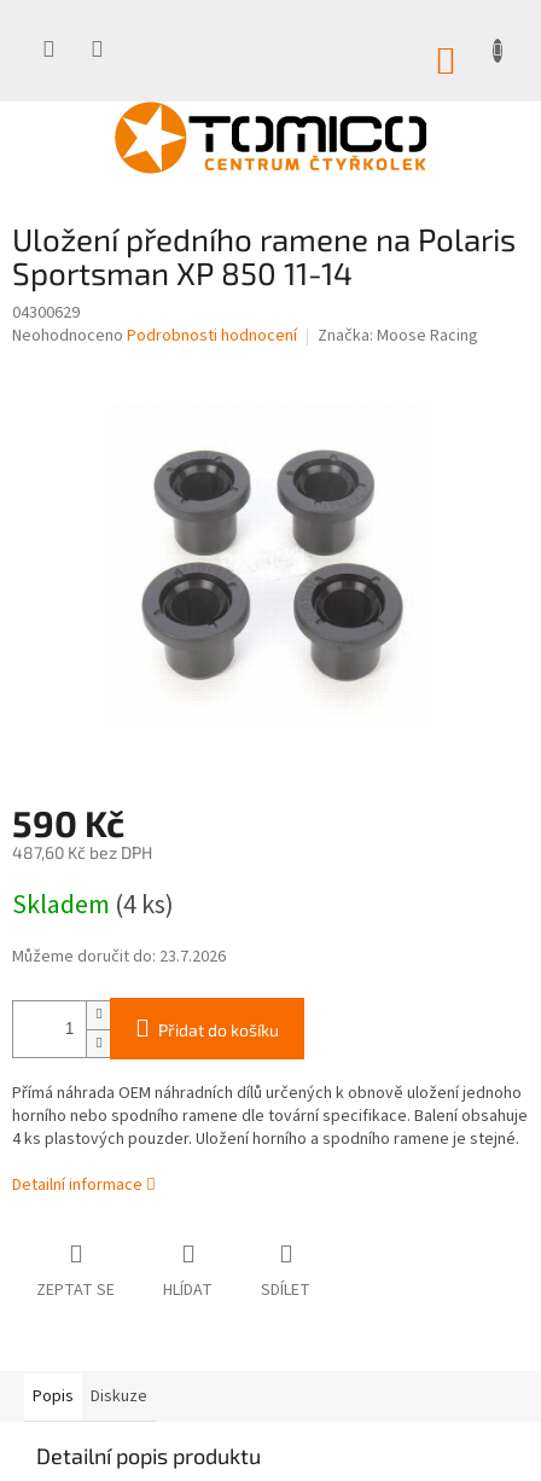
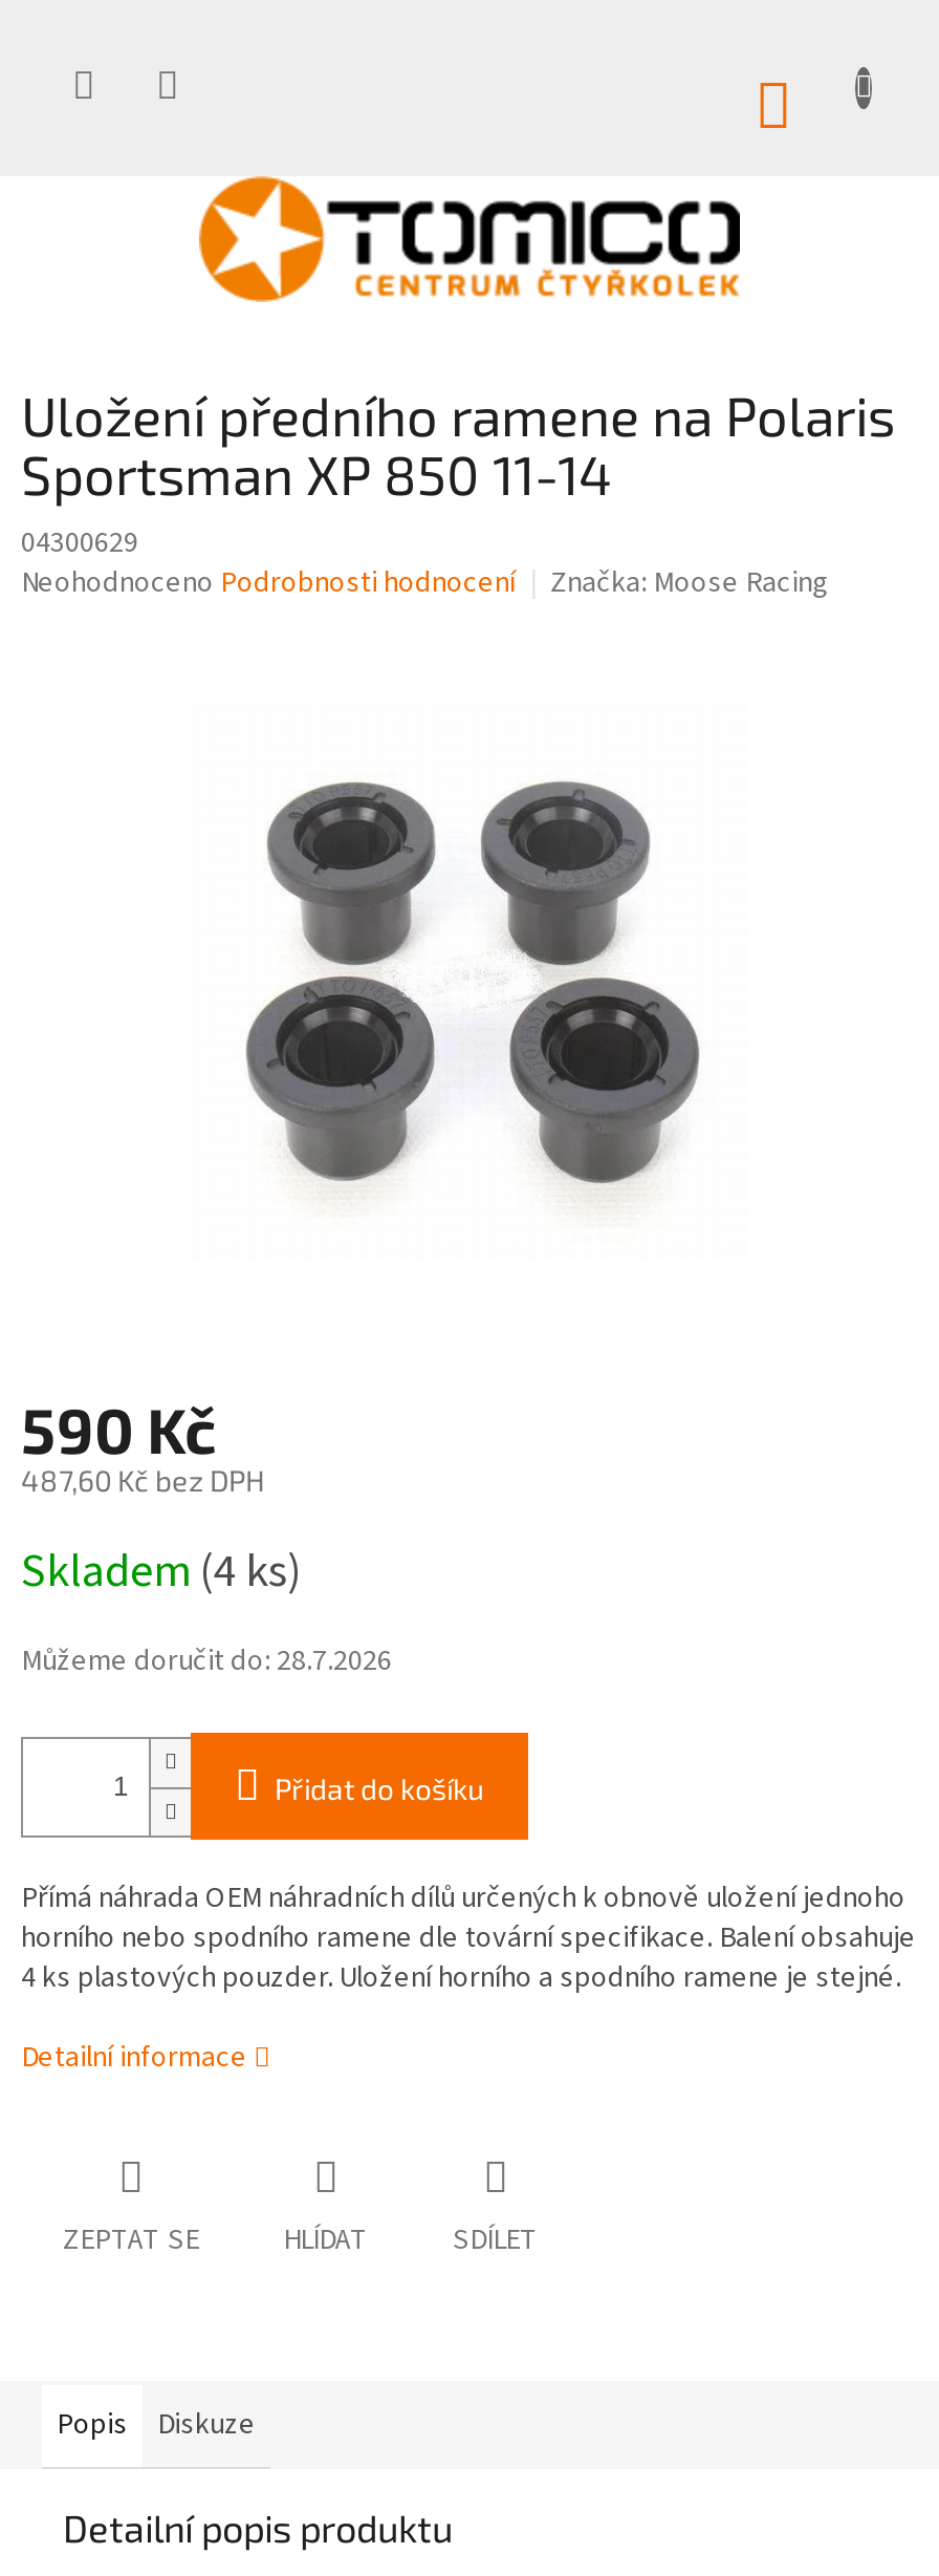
- Můžeme doručit do: 23.7.2026
+ Můžeme doručit do: 28.7.2026
